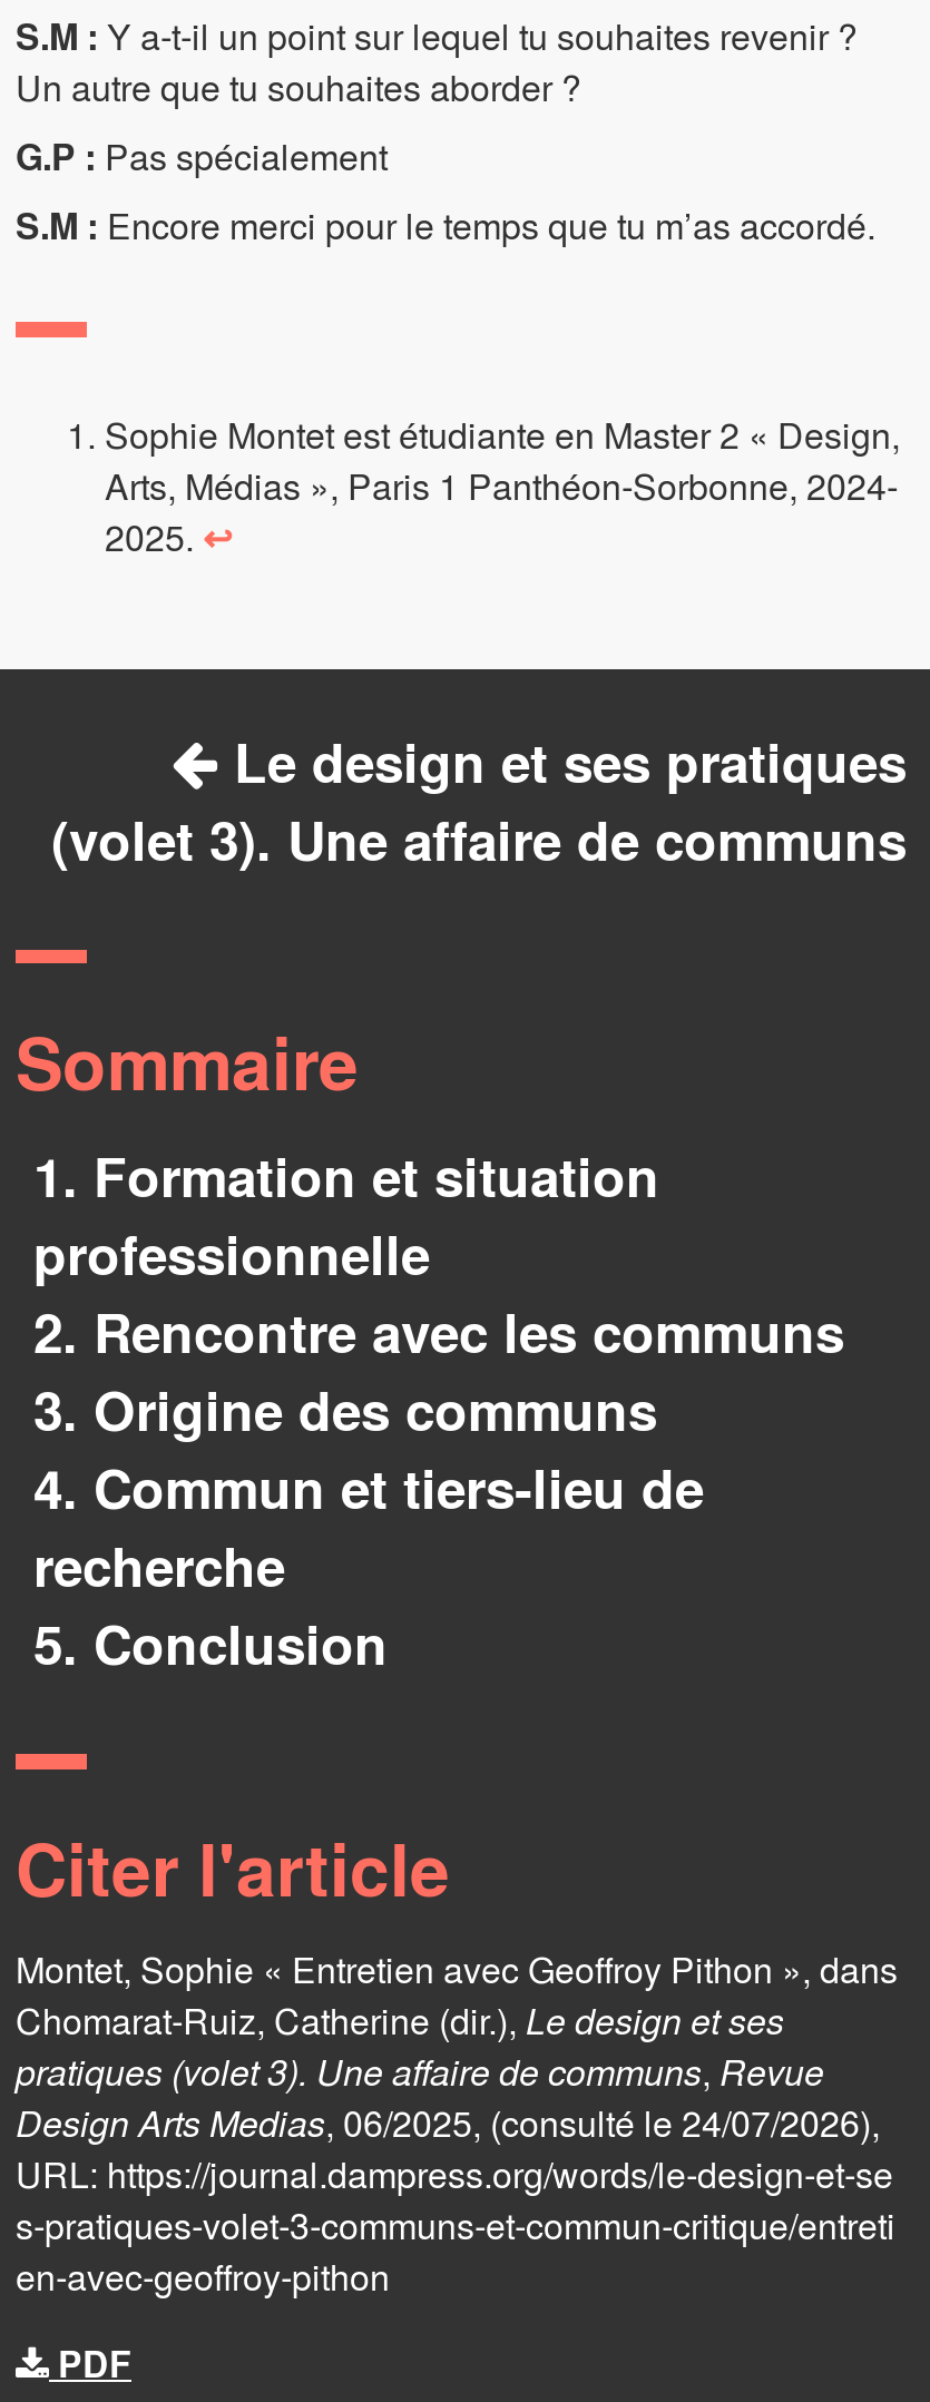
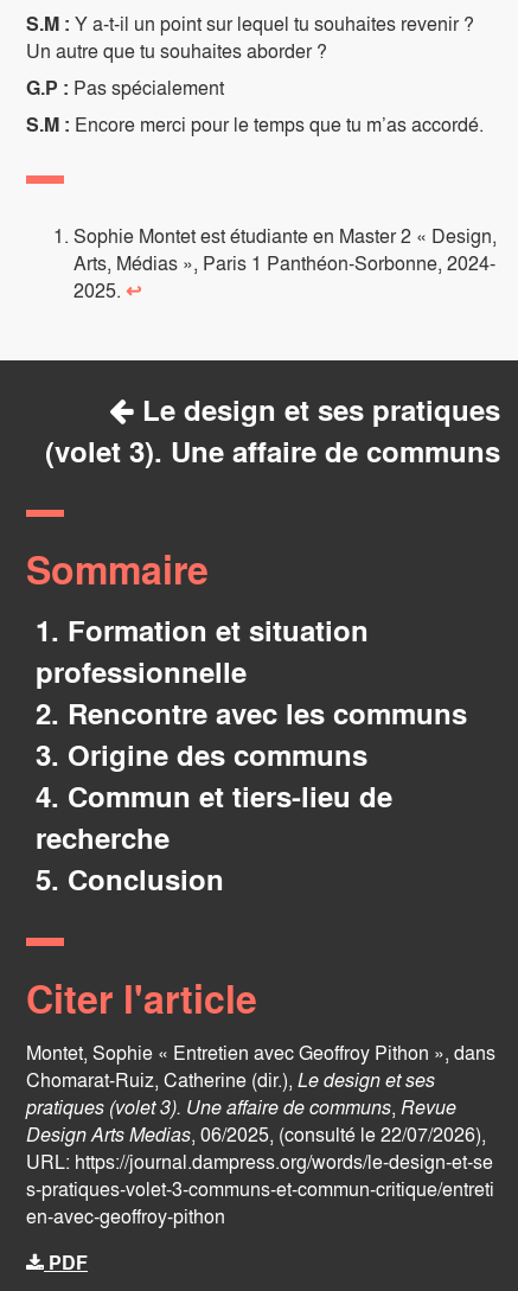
- Design Arts Medias, 06/2025, (consulté le 24/07/2026),
+ Design Arts Medias, 06/2025, (consulté le 22/07/2026),
